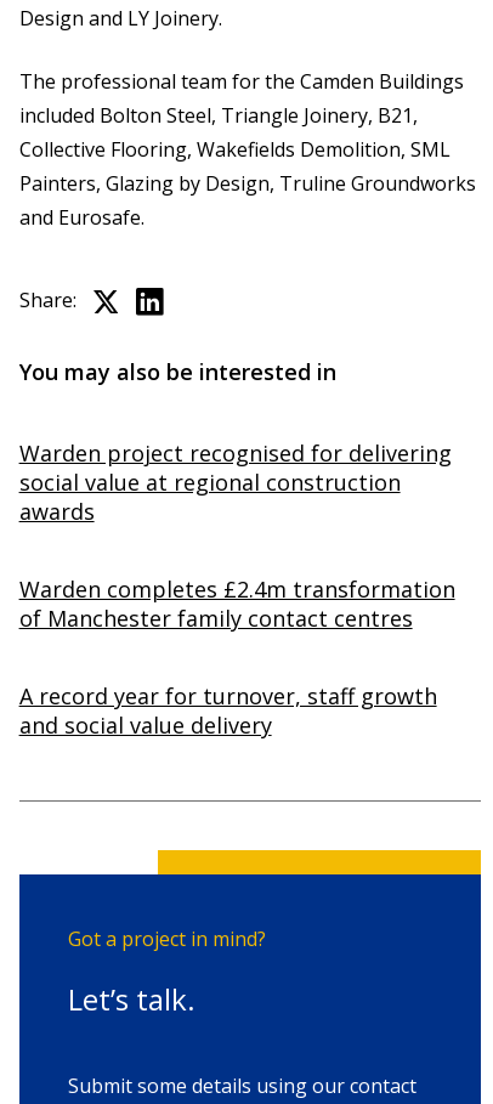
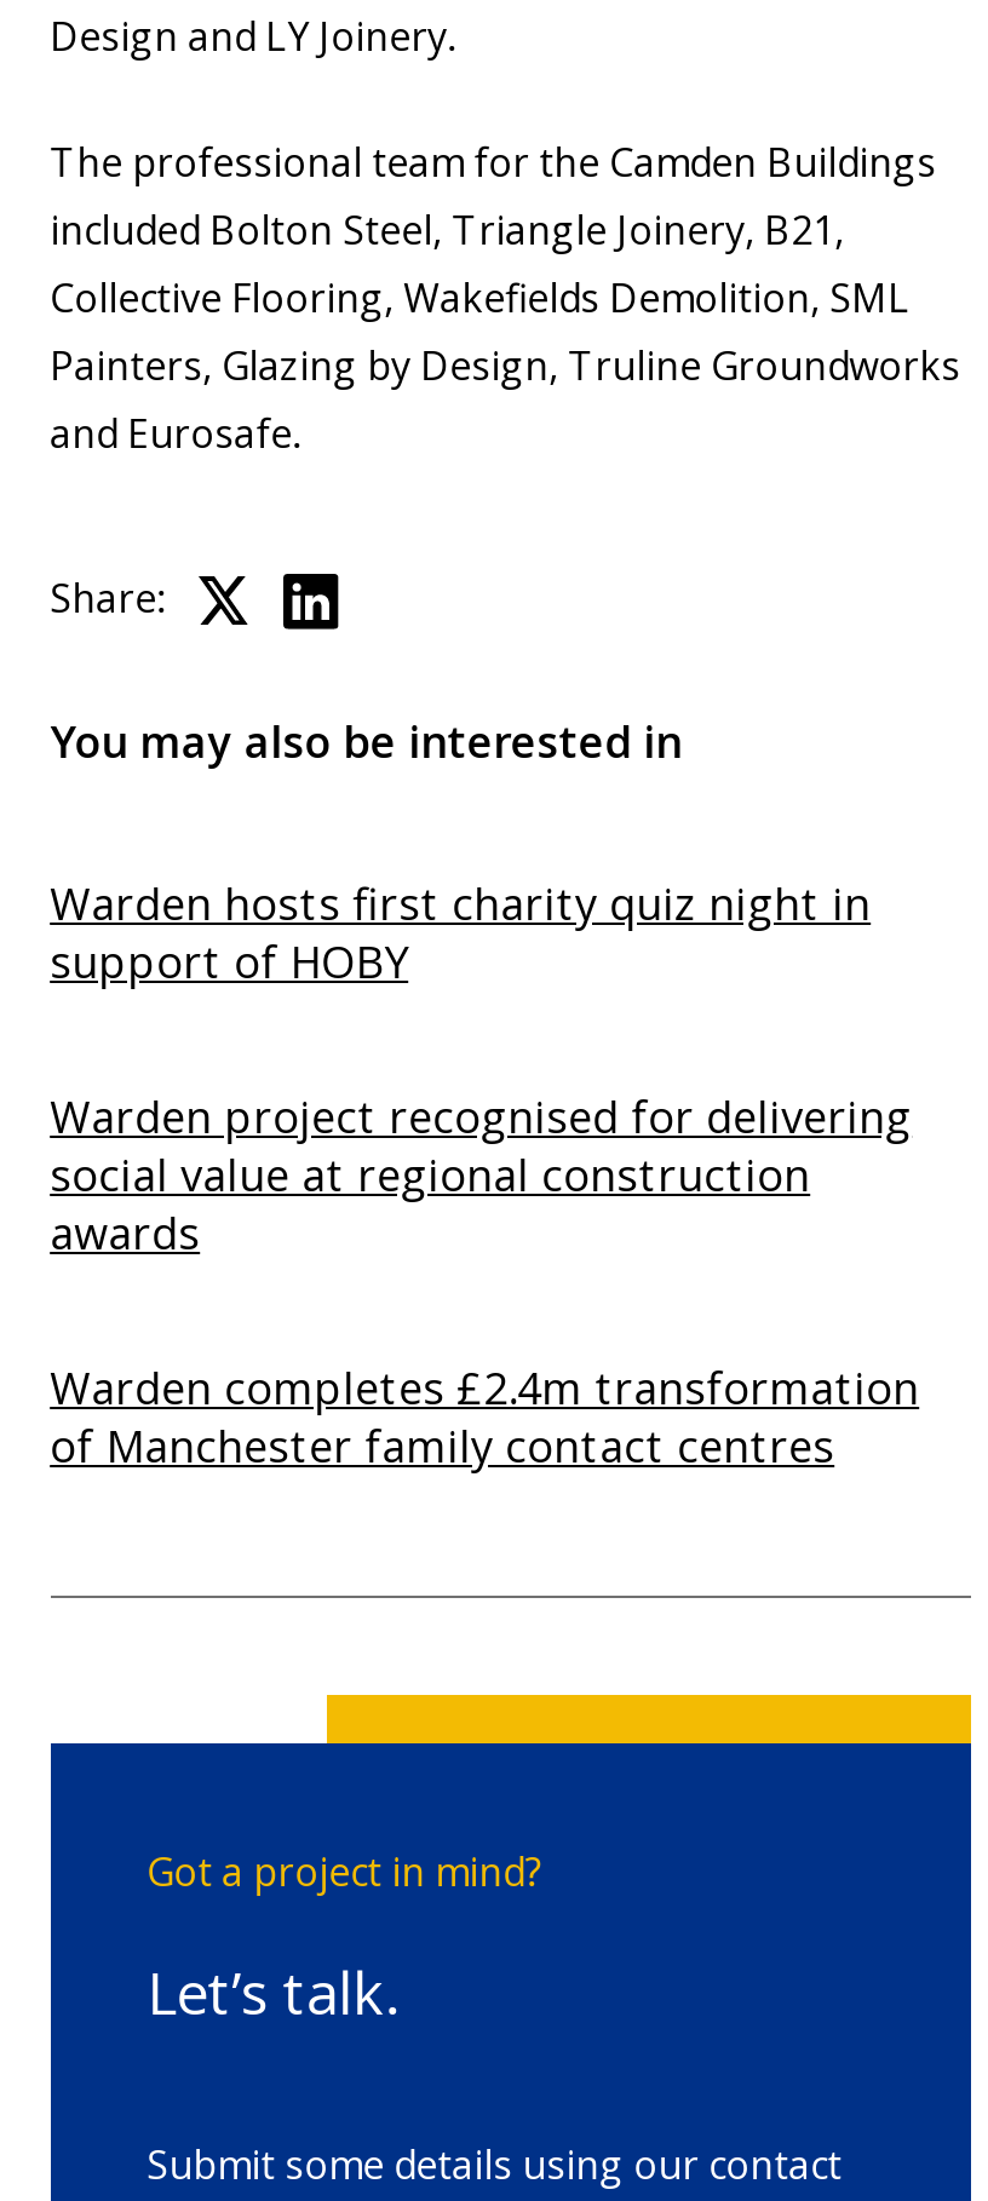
+ Warden hosts first charity quiz night in
+ support of HOBY

moved down: Warden project recognised for delivering | social value at regional construction | awards | Warden completes £2.4m transformation | of Manchester family contact centres

- A record year for turnover, staff growth
- and social value delivery
